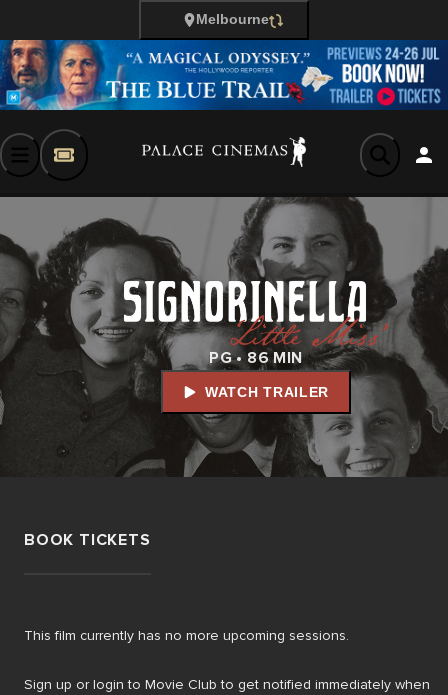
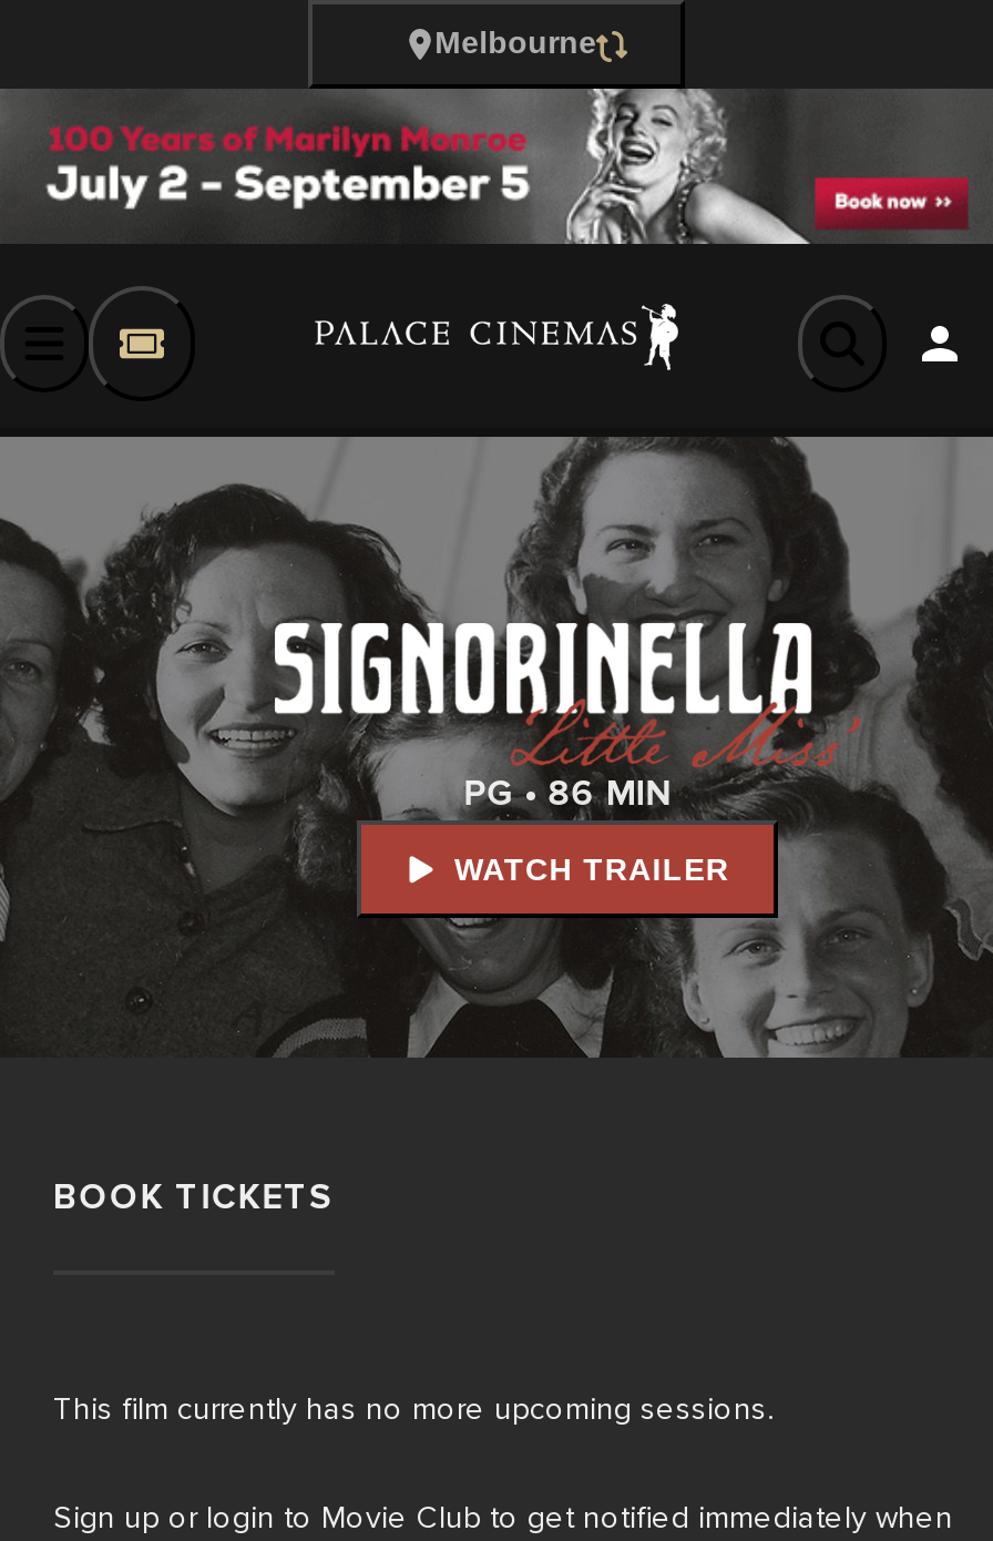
- [image]
+ [image]
